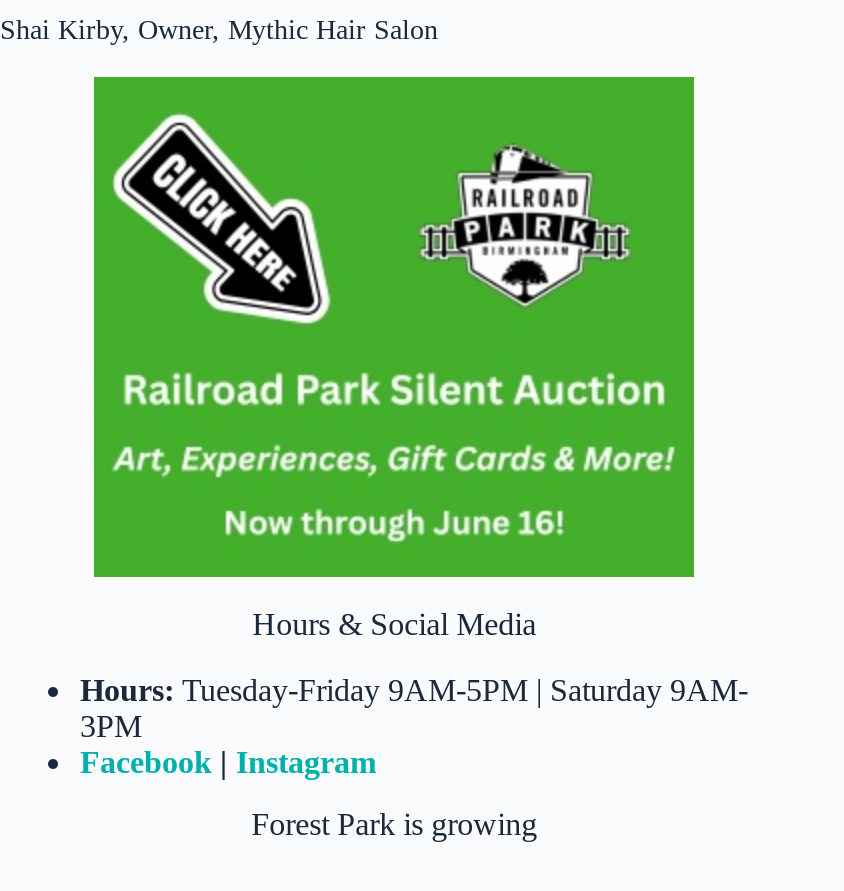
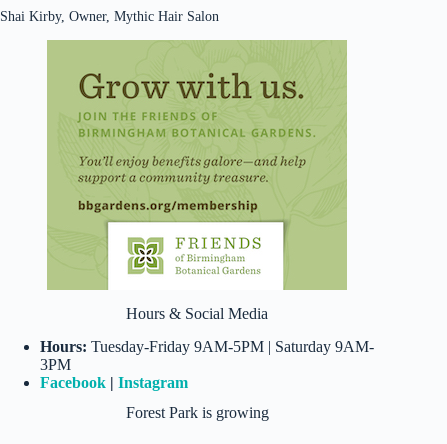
- [image]
+ [image]
